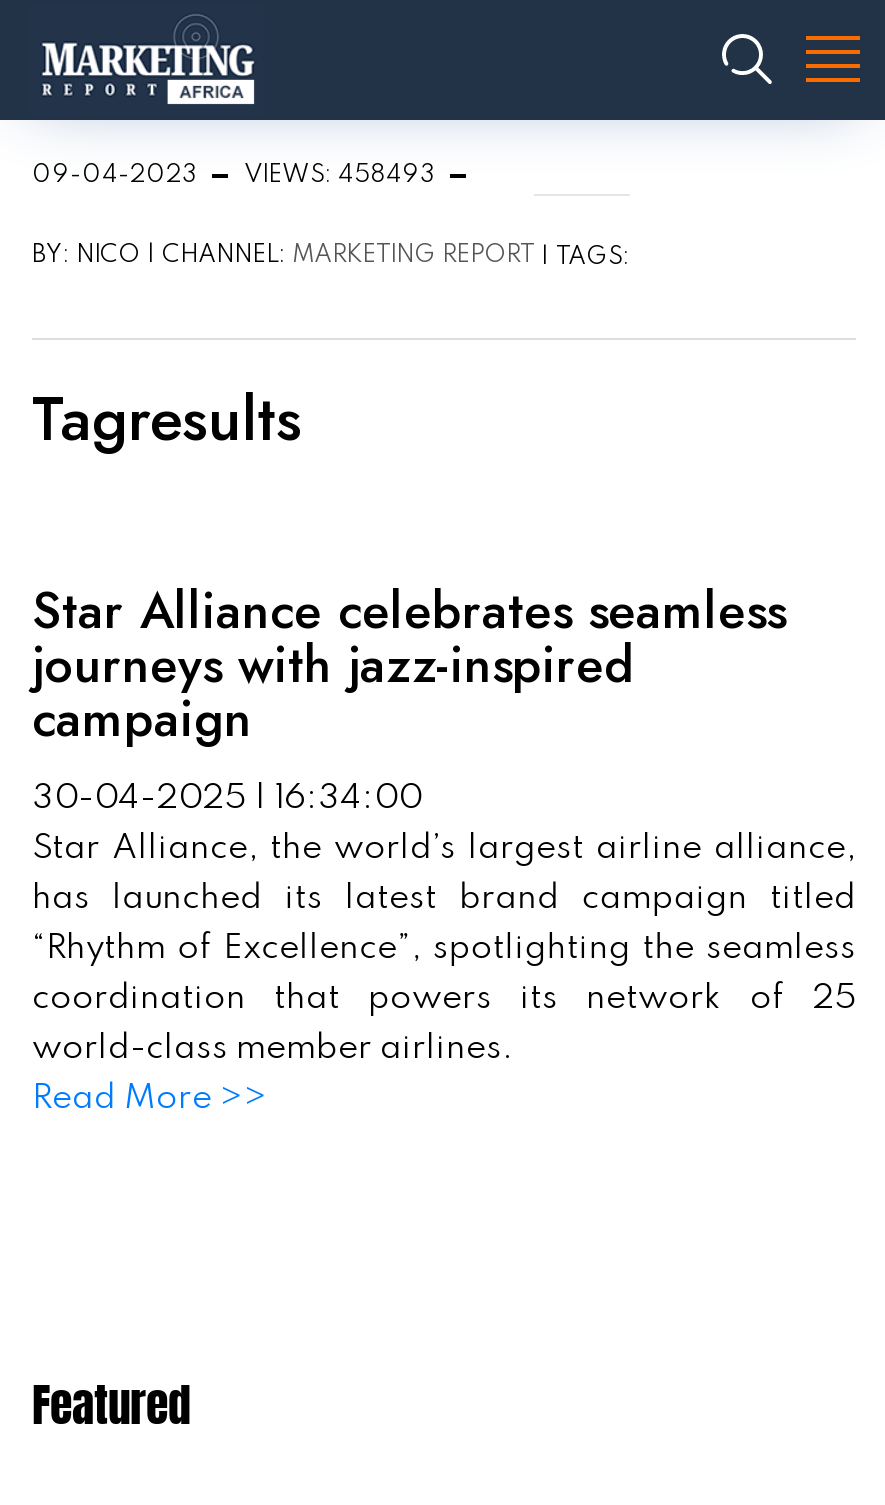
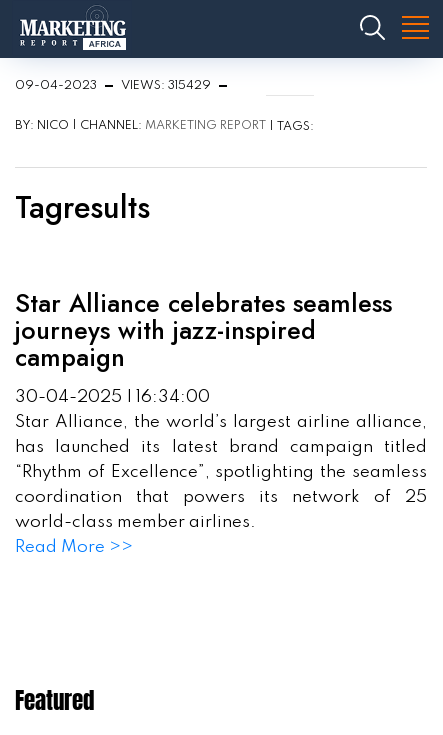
- 09-04-2023 VIEWS: 458493
+ 09-04-2023 VIEWS: 315429
